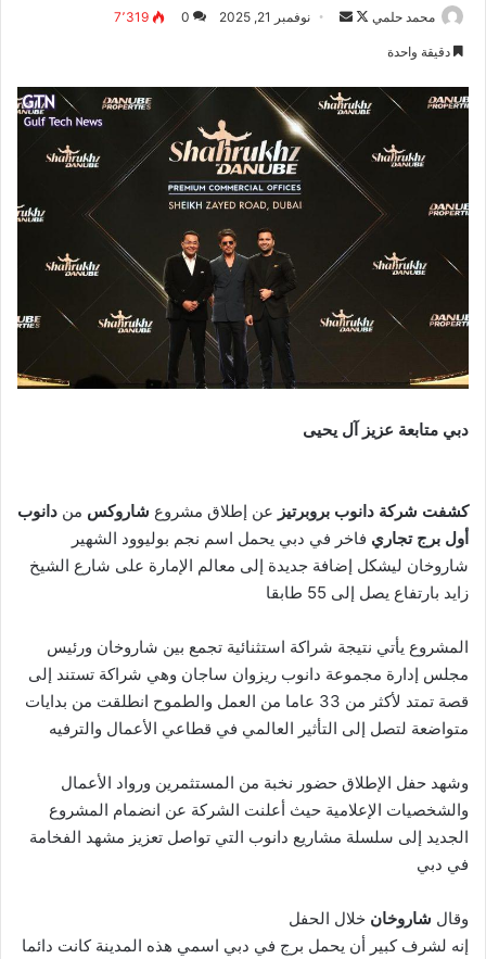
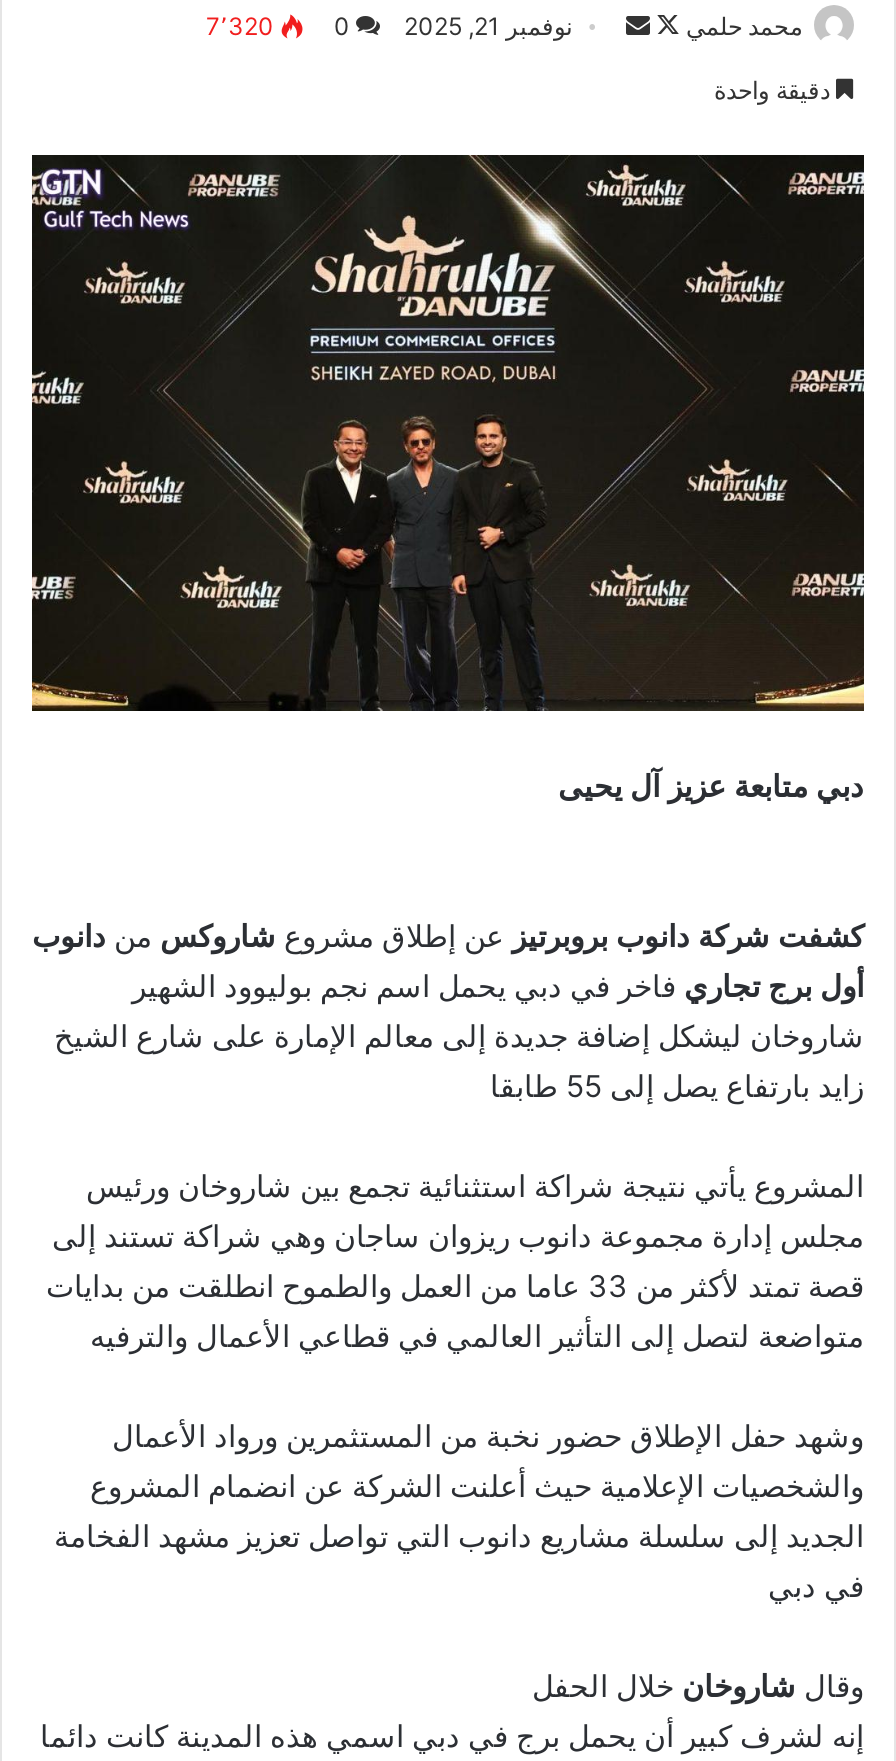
- 7٬319 0
+ 7٬320 0
